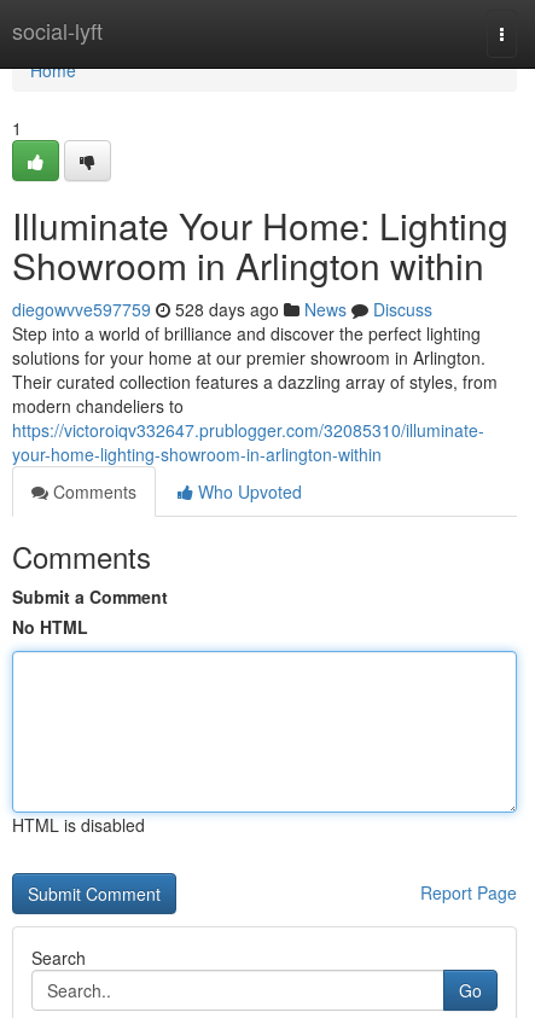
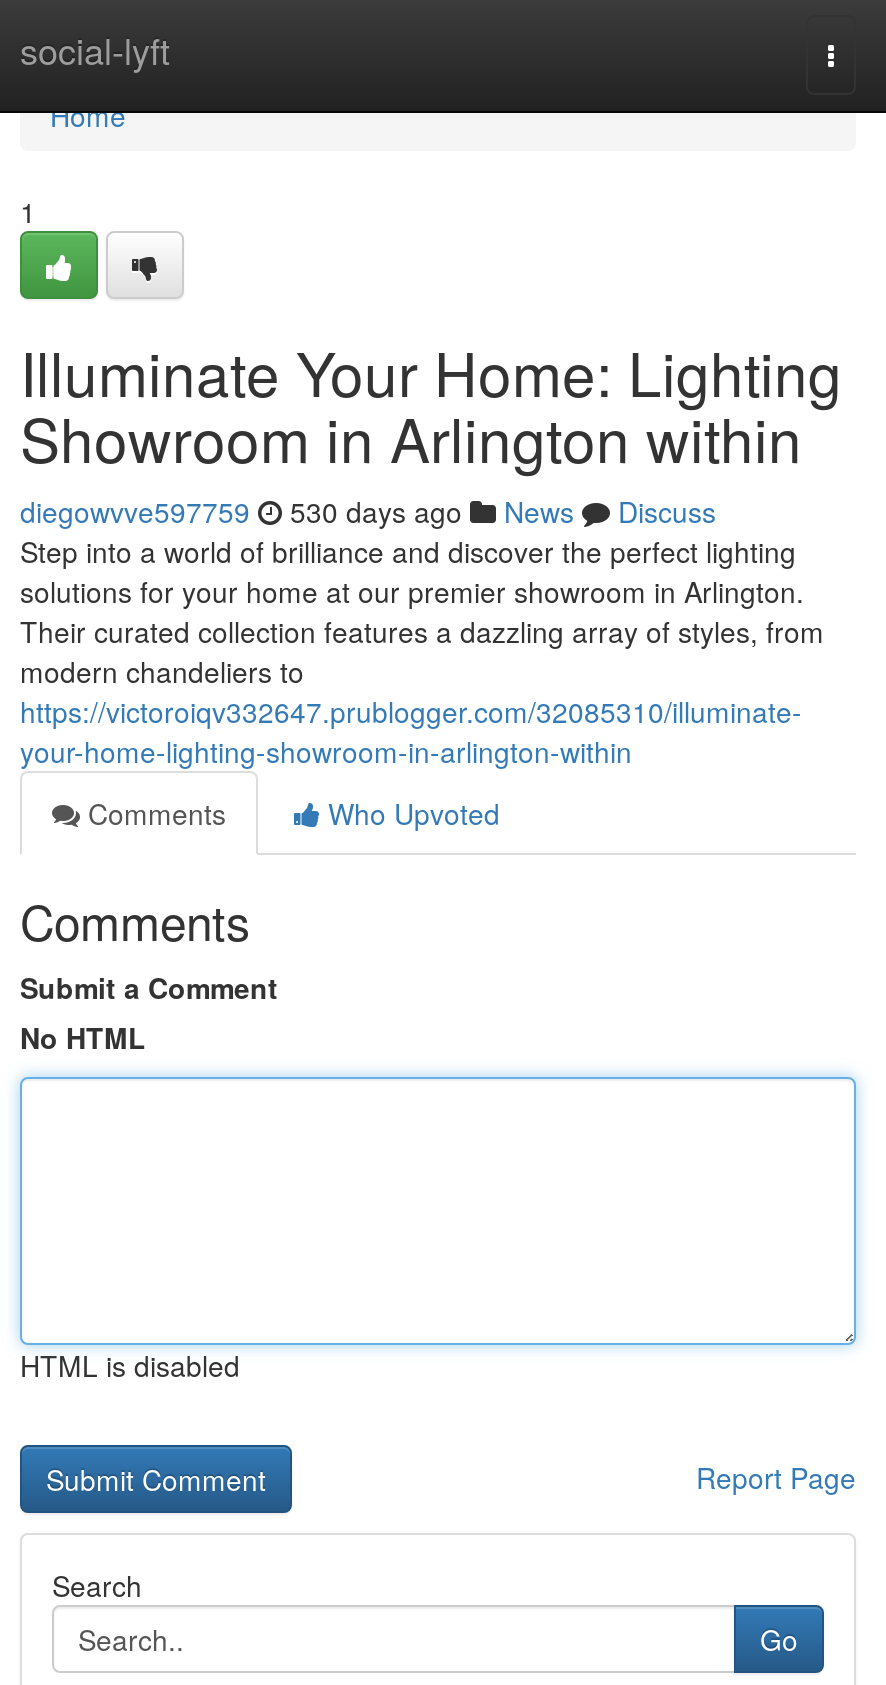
- diegowvve597759 528 days ago News Discuss
+ diegowvve597759 530 days ago News Discuss
